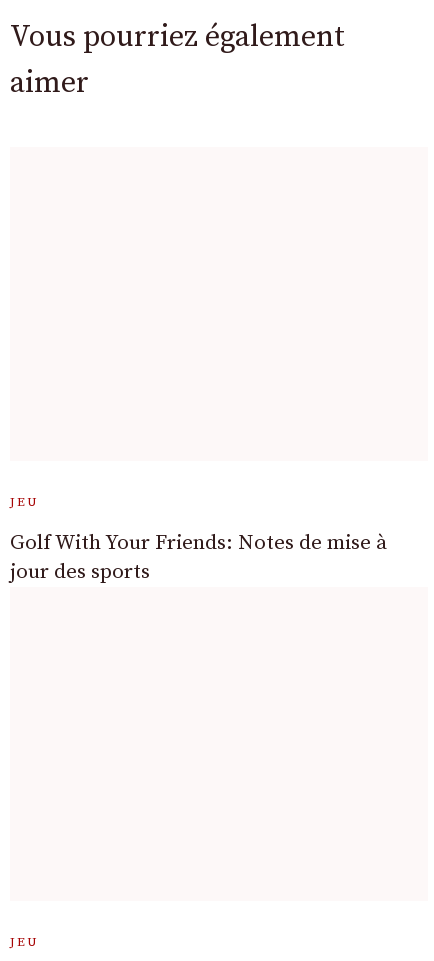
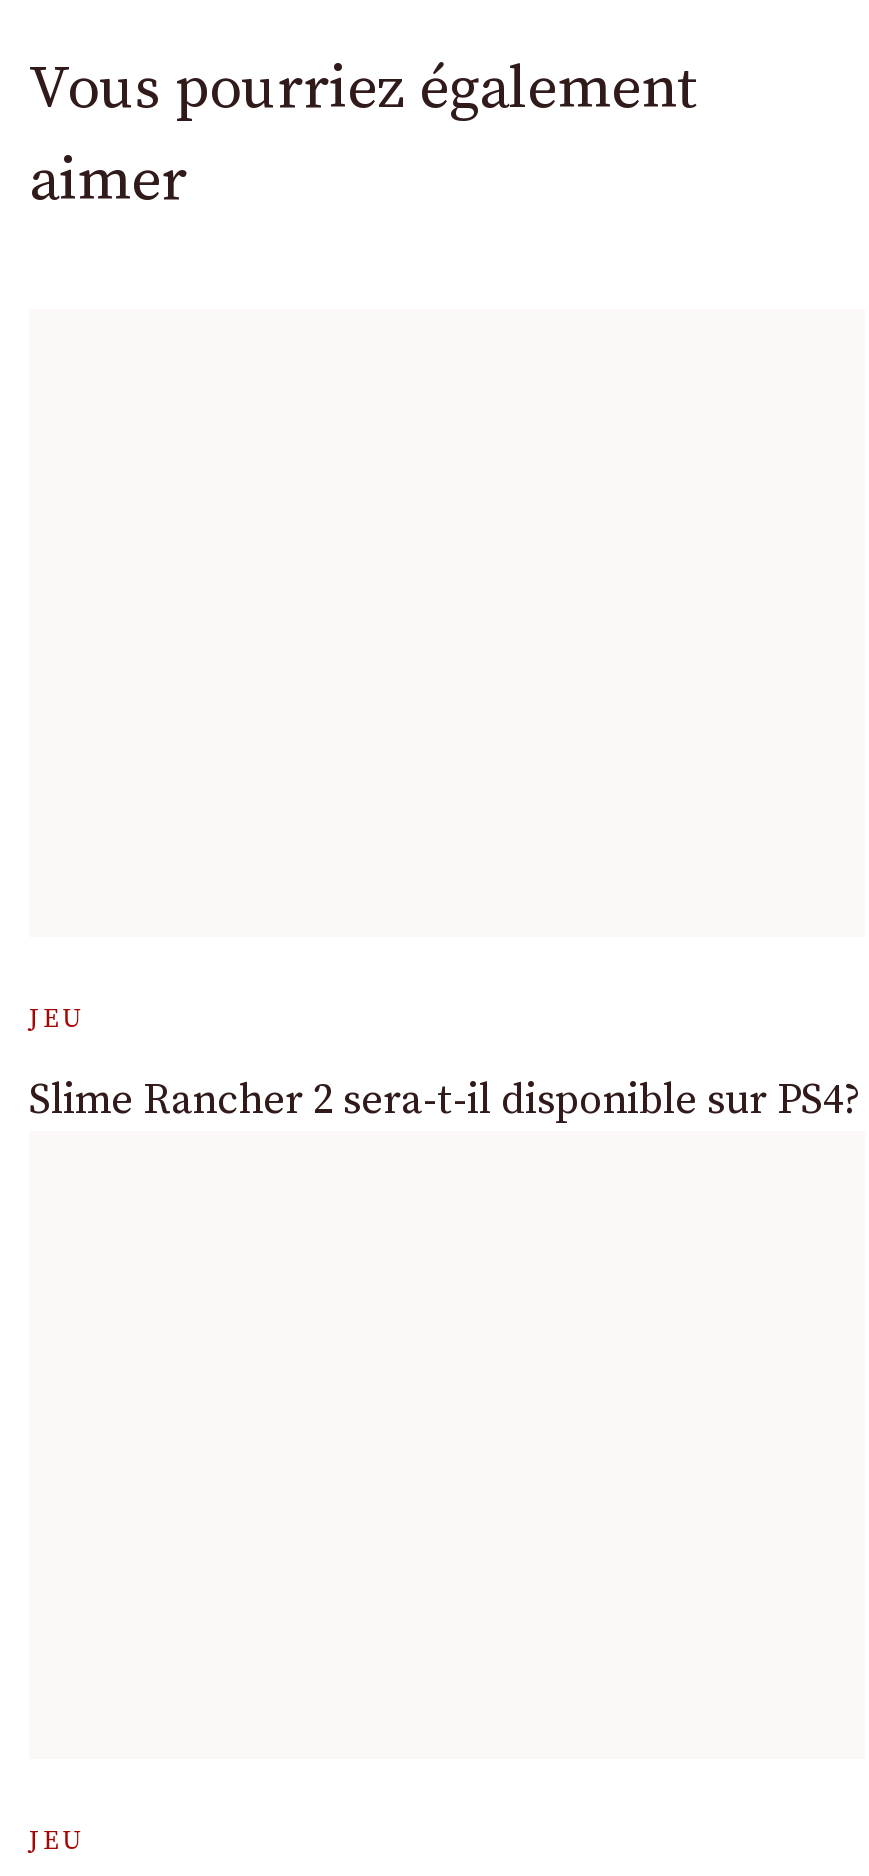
- Golf With Your Friends: Notes de mise à
- jour des sports
+ Slime Rancher 2 sera-t-il disponible sur PS4?
